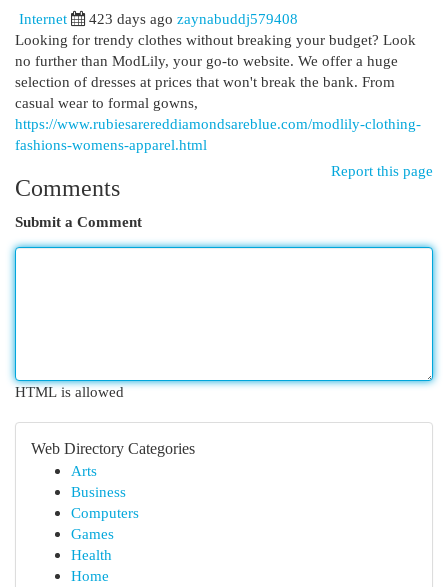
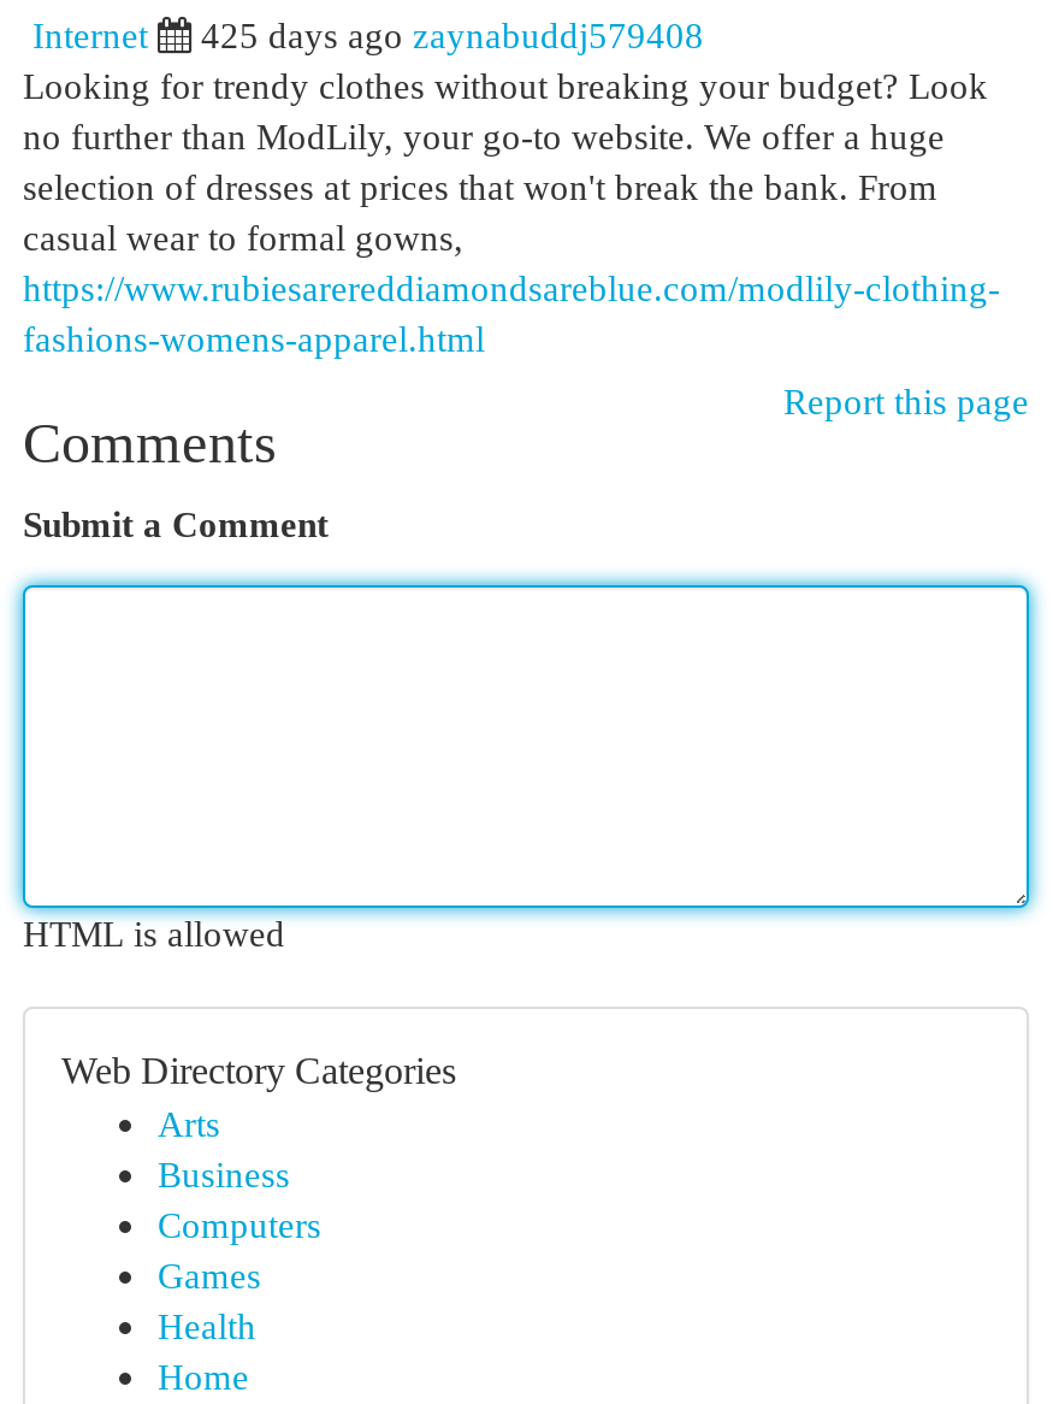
- 423 days ago zaynabuddj579408
+ 425 days ago zaynabuddj579408
